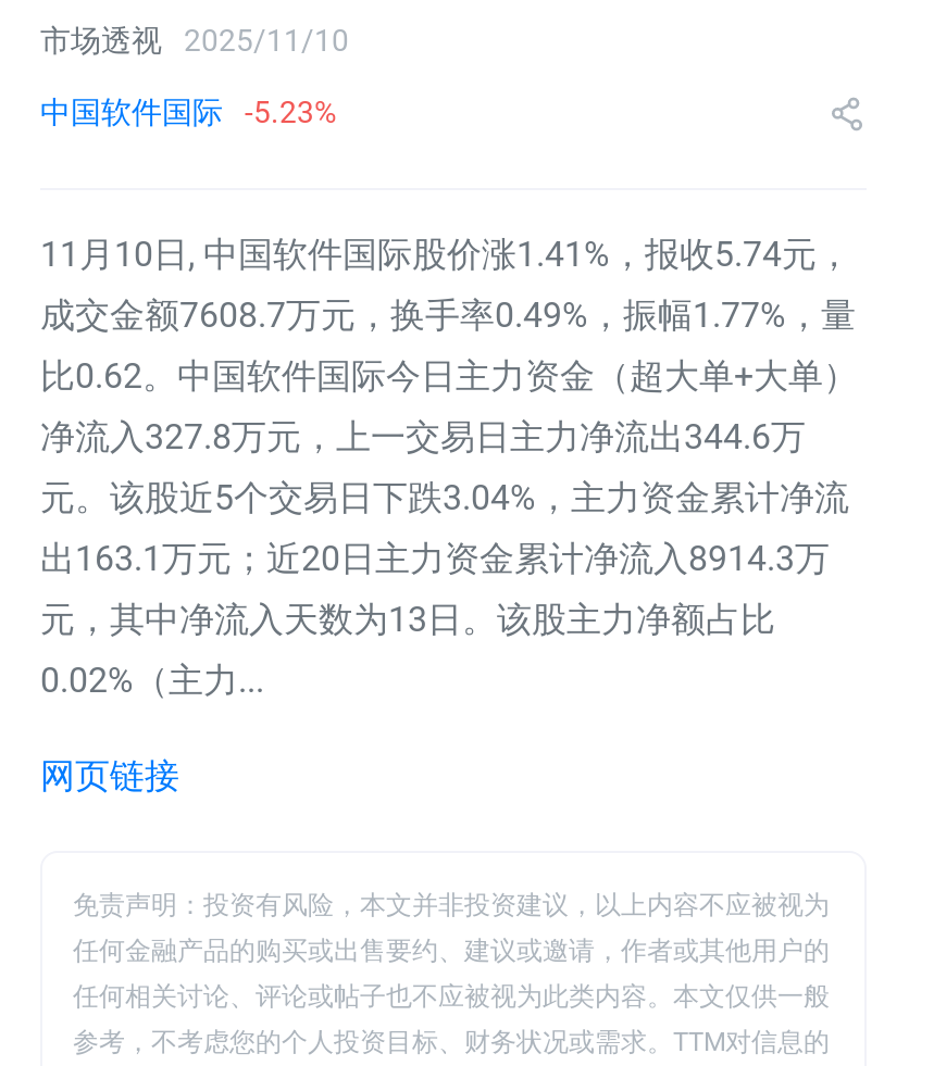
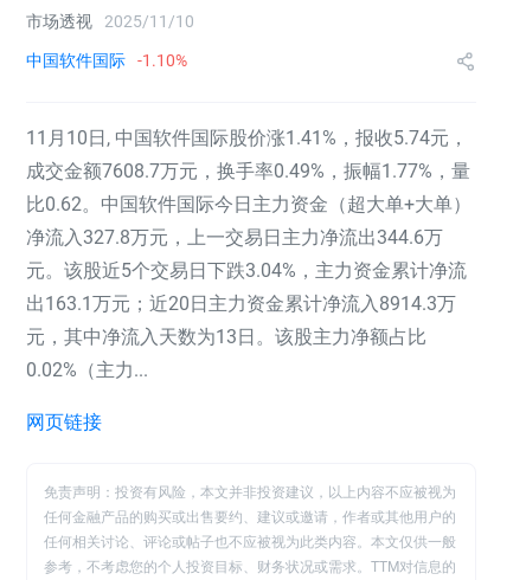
- 中国软件国际 -5.23%
+ 中国软件国际 -1.10%
